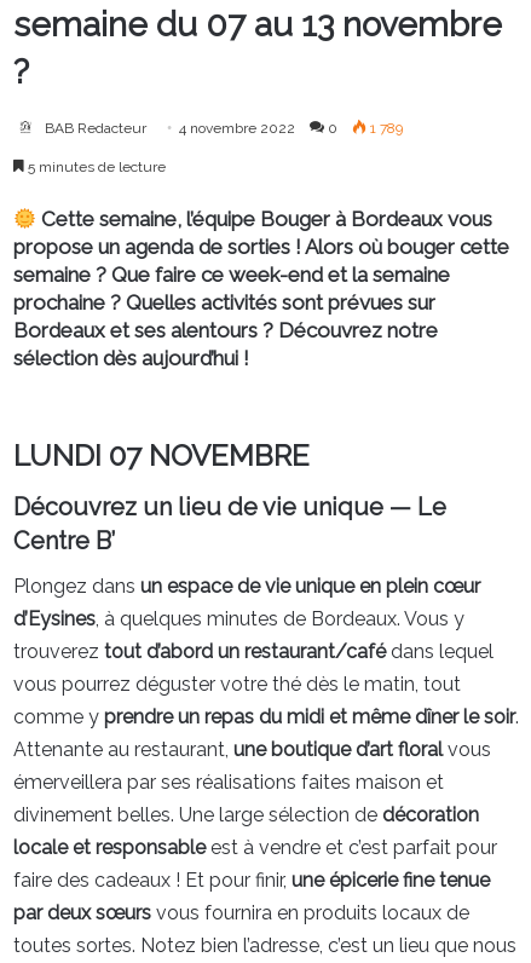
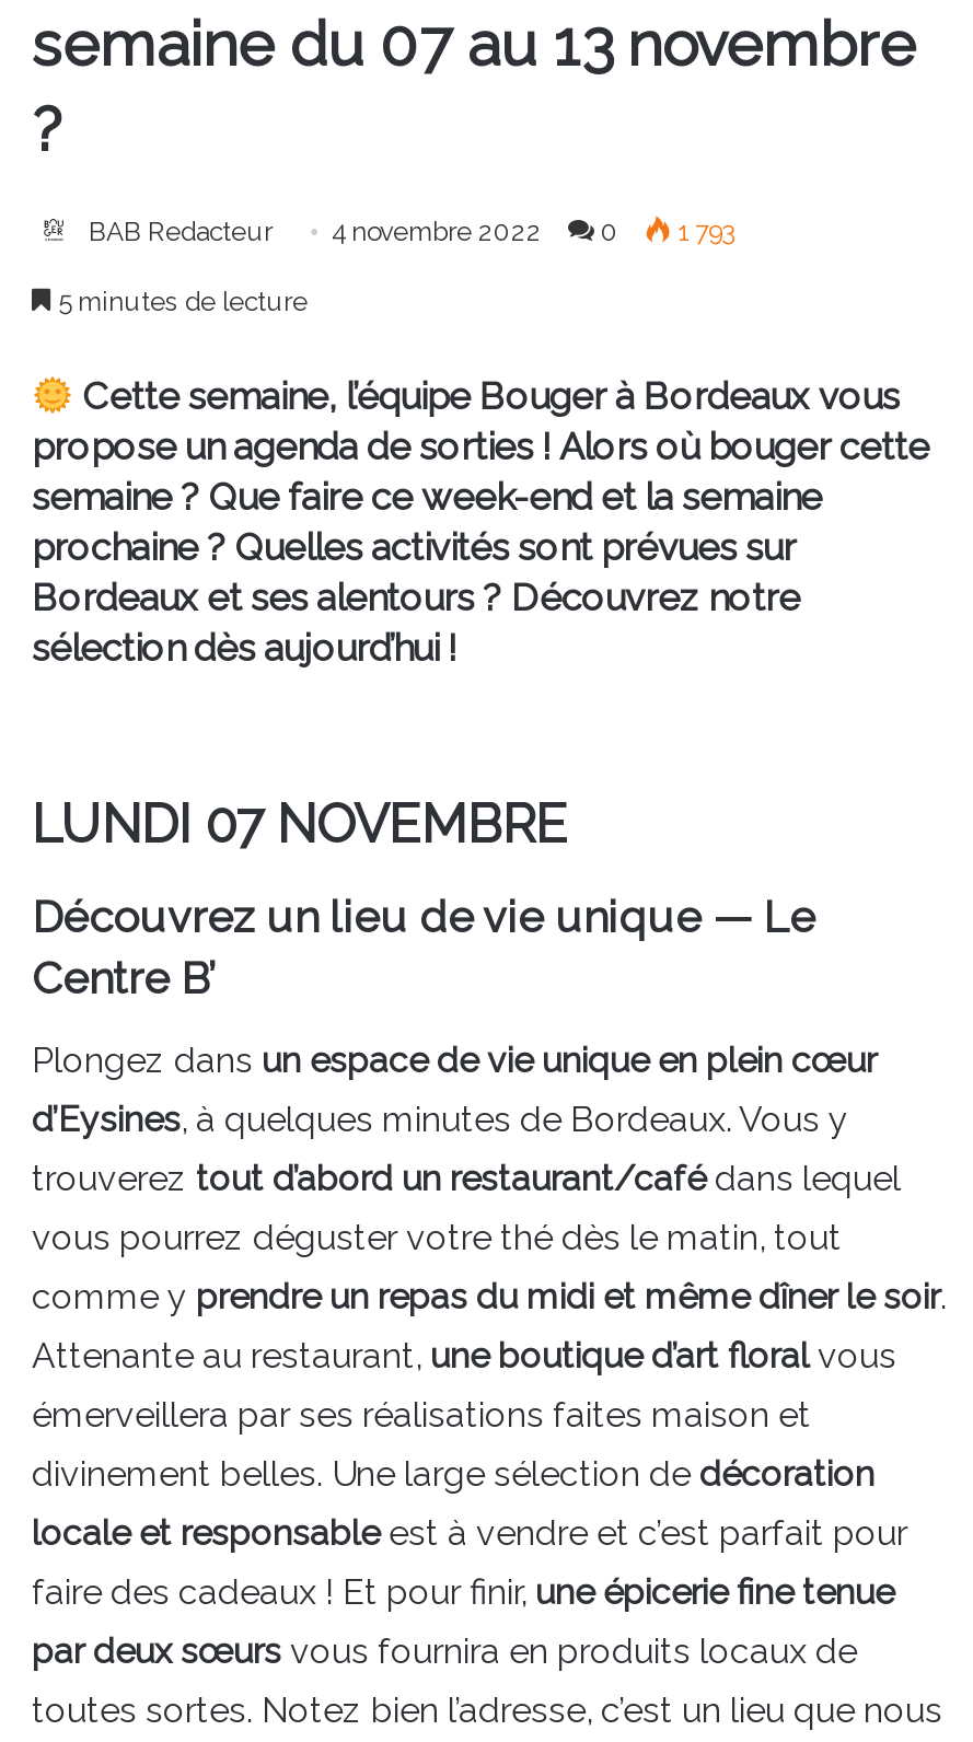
- 1 789
+ 1 793
